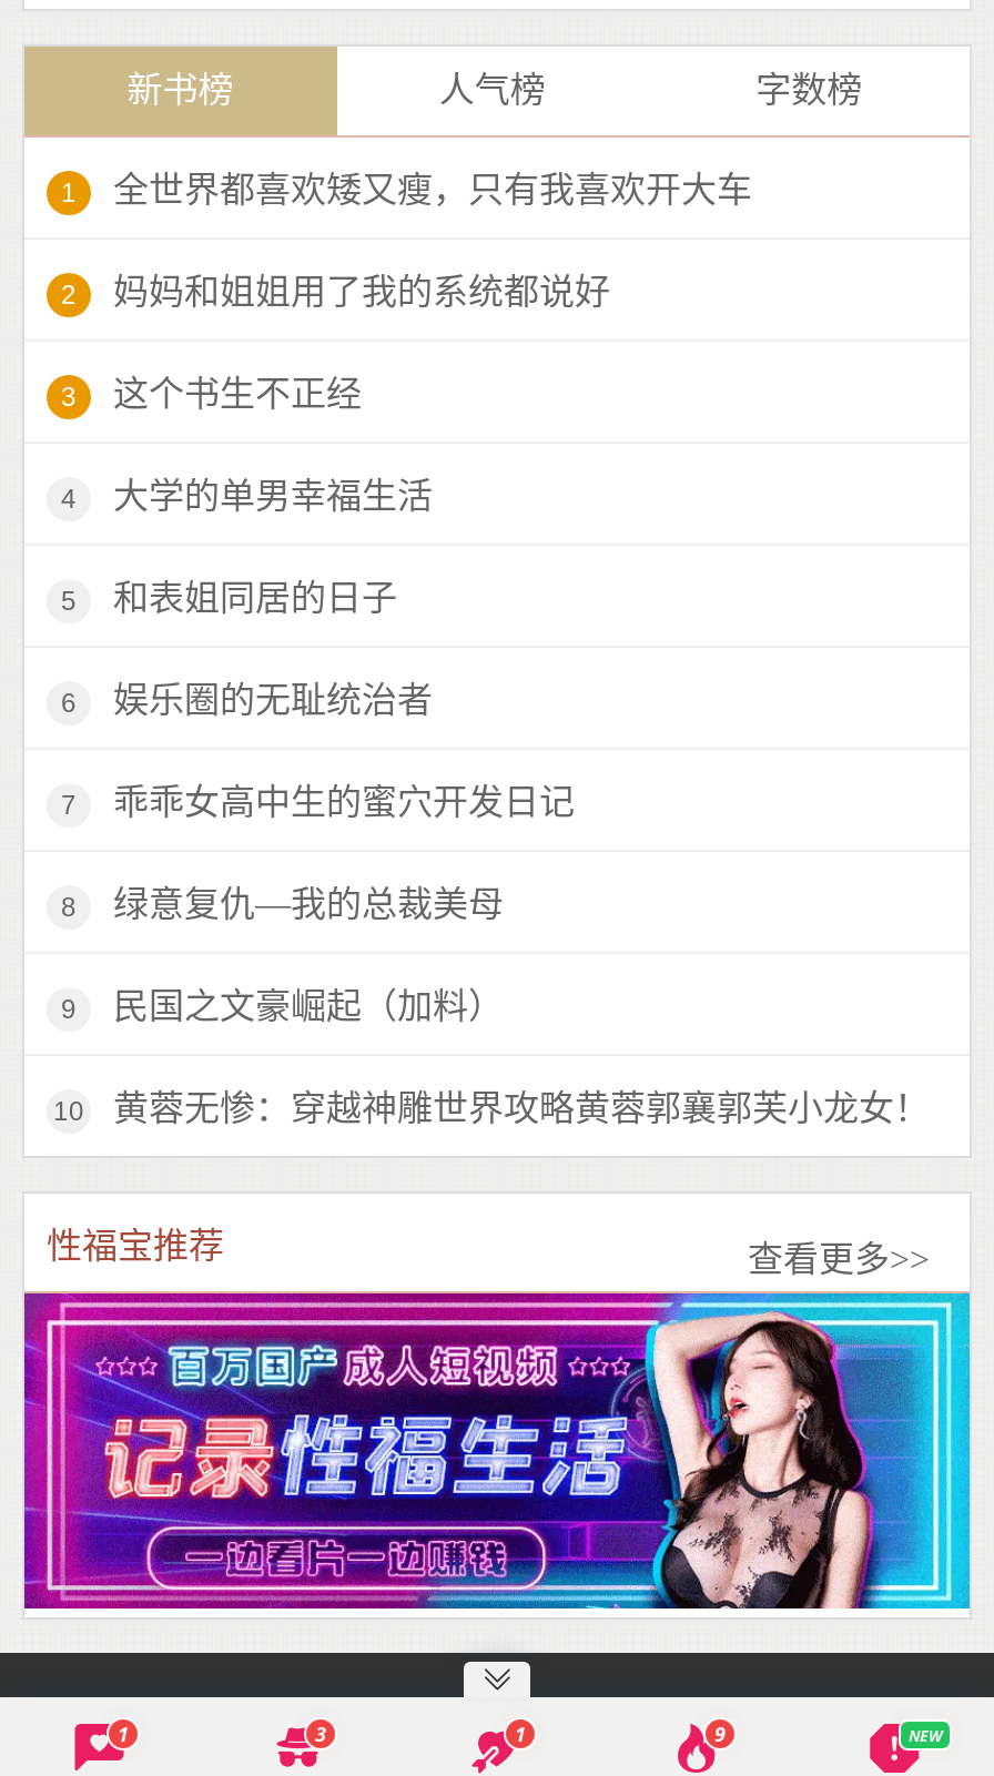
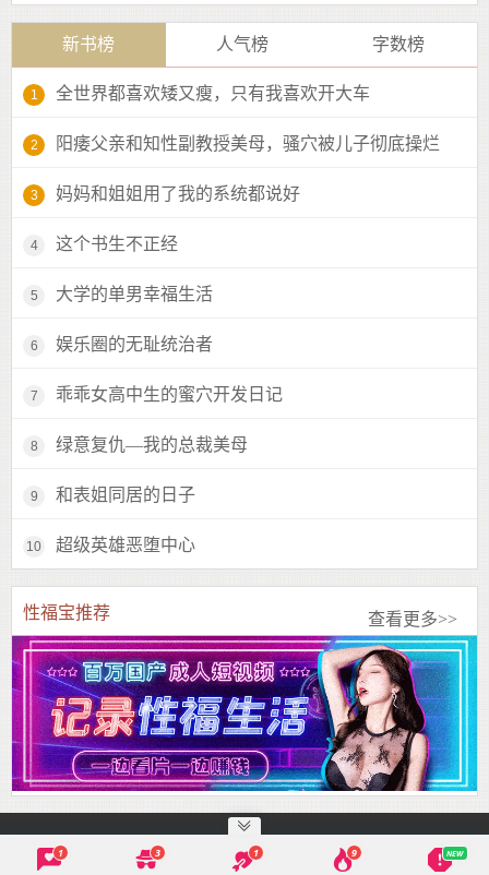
+ 阳痿父亲和知性副教授美母，骚穴被儿子彻底操烂

moved down: 妈妈和姐姐用了我的系统都说好

moved down: 这个书生不正经

moved down: 大学的单男幸福生活

moved down: 和表姐同居的日子

- 民国之文豪崛起（加料）

- 黄蓉无惨：穿越神雕世界攻略黄蓉郭襄郭芙小龙女！
+ 超级英雄恶堕中心
